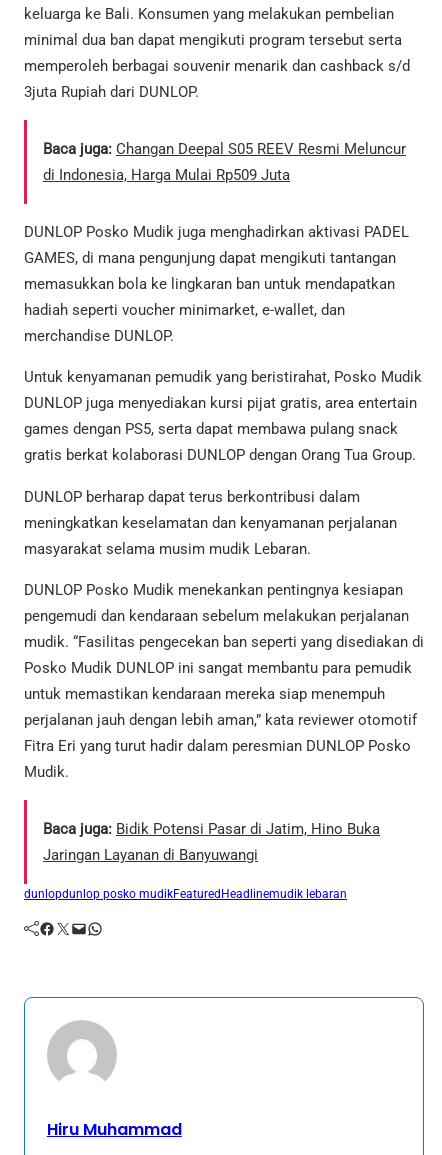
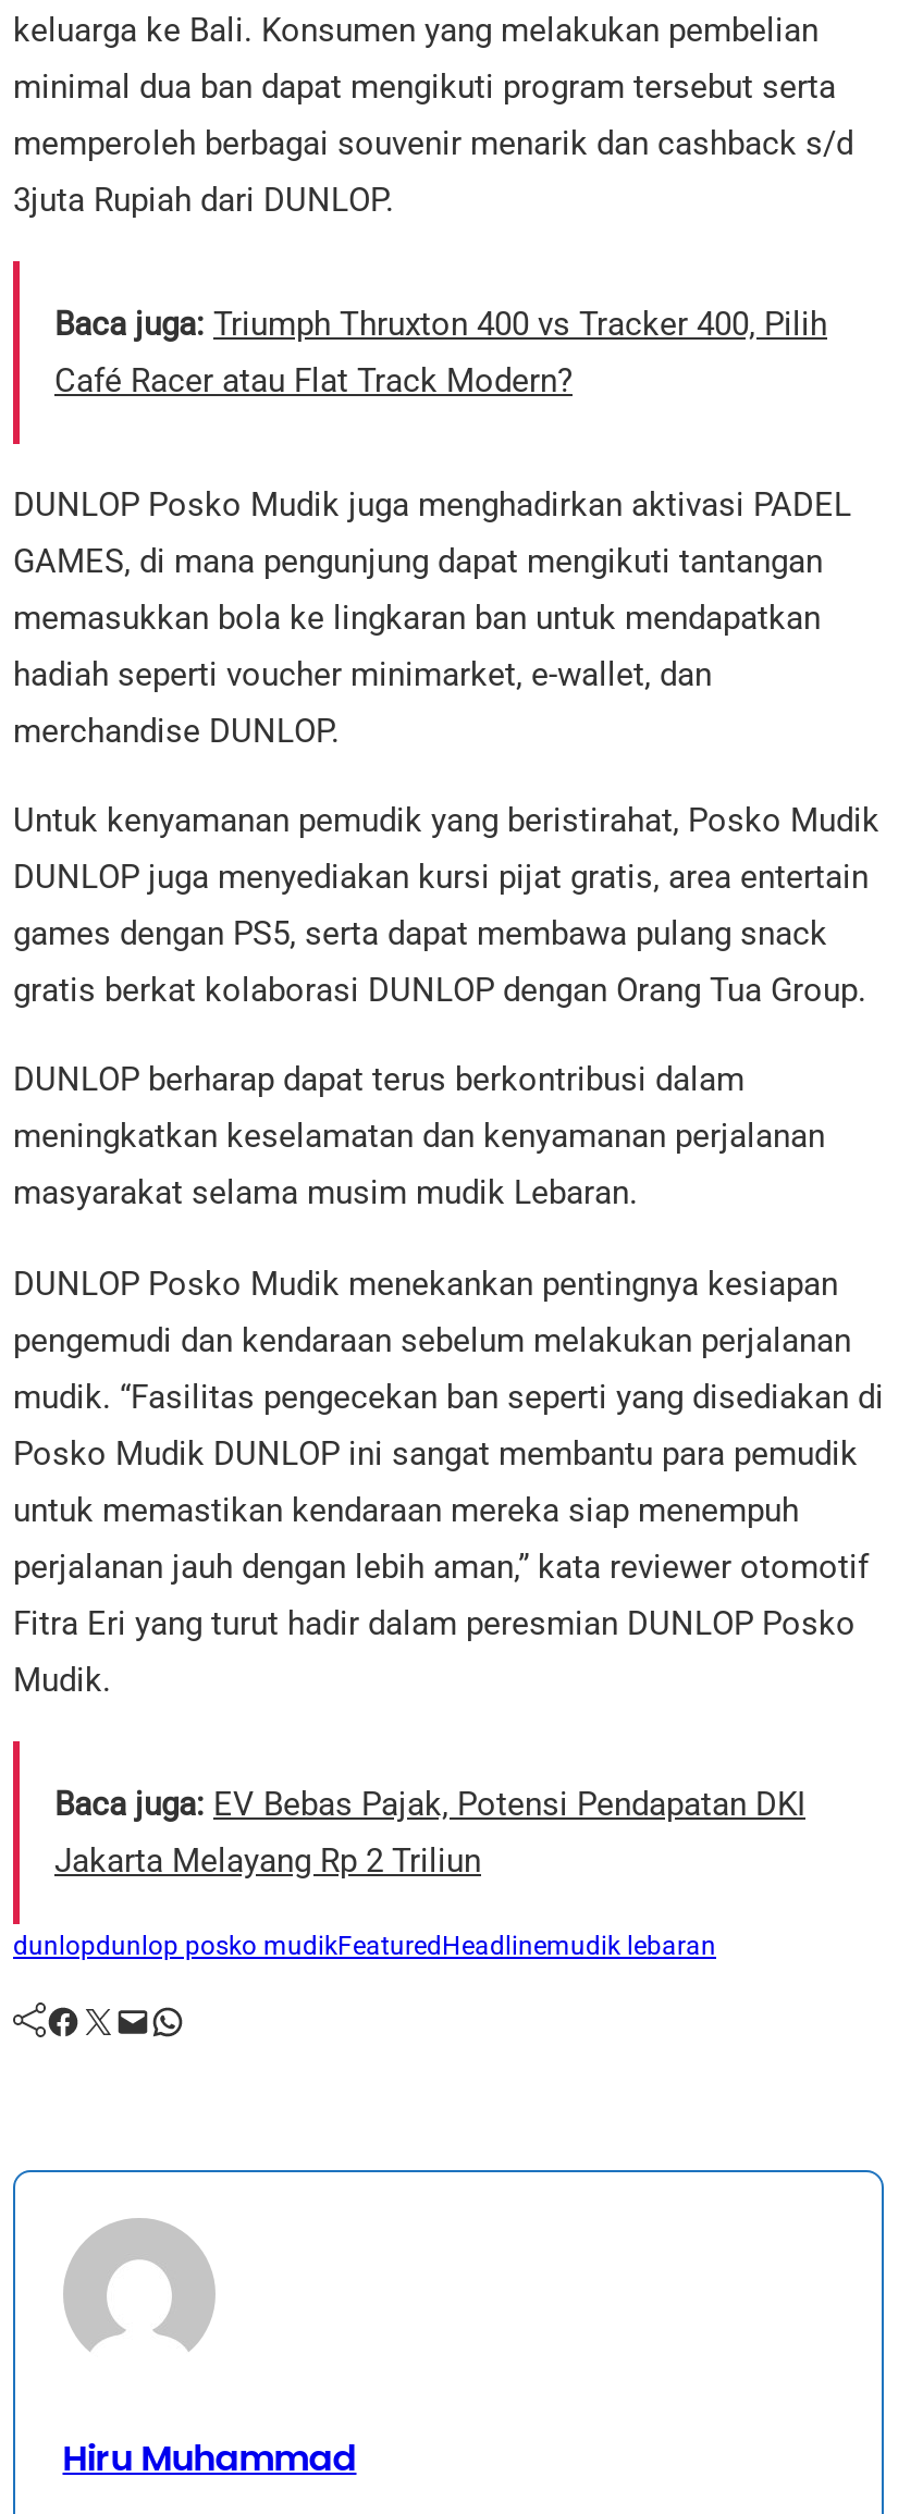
- Baca juga: Changan Deepal S05 REEV Resmi Meluncur
- di Indonesia, Harga Mulai Rp509 Juta
+ Baca juga: Triumph Thruxton 400 vs Tracker 400, Pilih
+ Café Racer atau Flat Track Modern?

- Baca juga: Bidik Potensi Pasar di Jatim, Hino Buka
- Jaringan Layanan di Banyuwangi
+ Baca juga: EV Bebas Pajak, Potensi Pendapatan DKI
+ Jakarta Melayang Rp 2 Triliun
